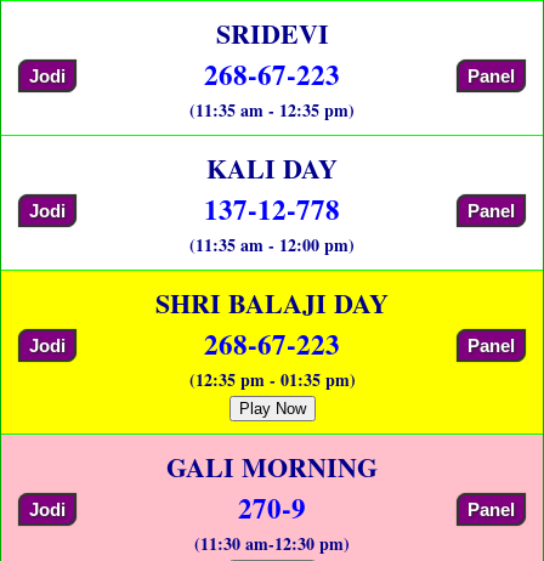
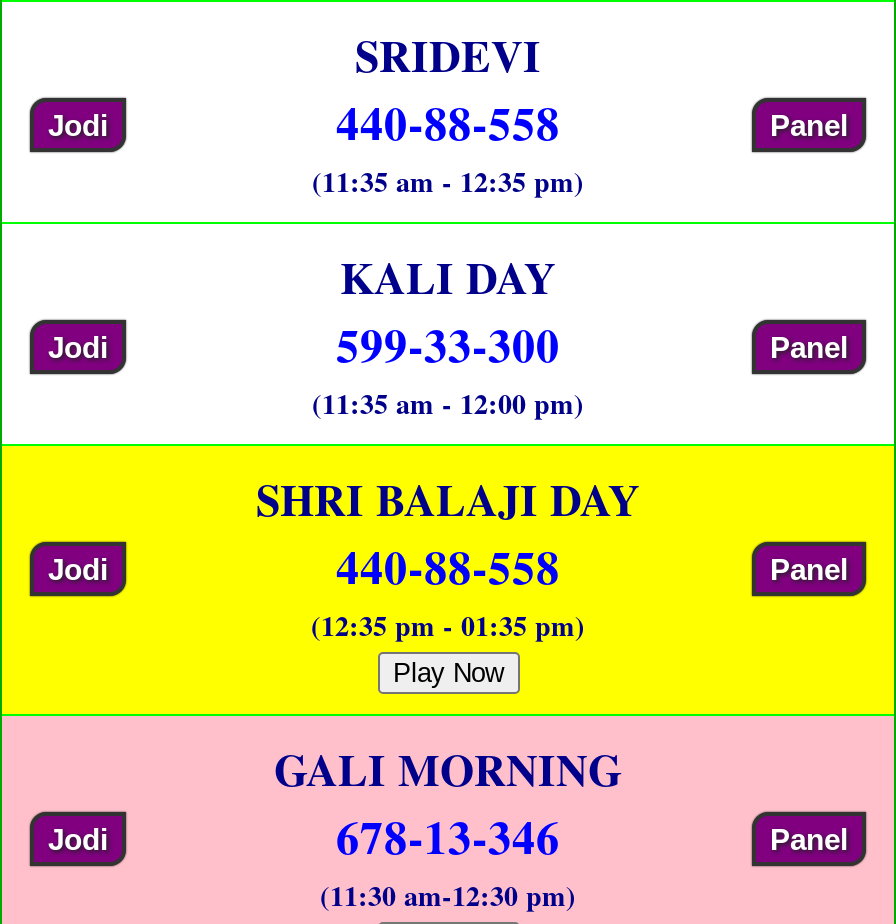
- 268-67-223
+ 440-88-558

- 137-12-778
+ 599-33-300

- 268-67-223
+ 440-88-558

- 270-9
+ 678-13-346
